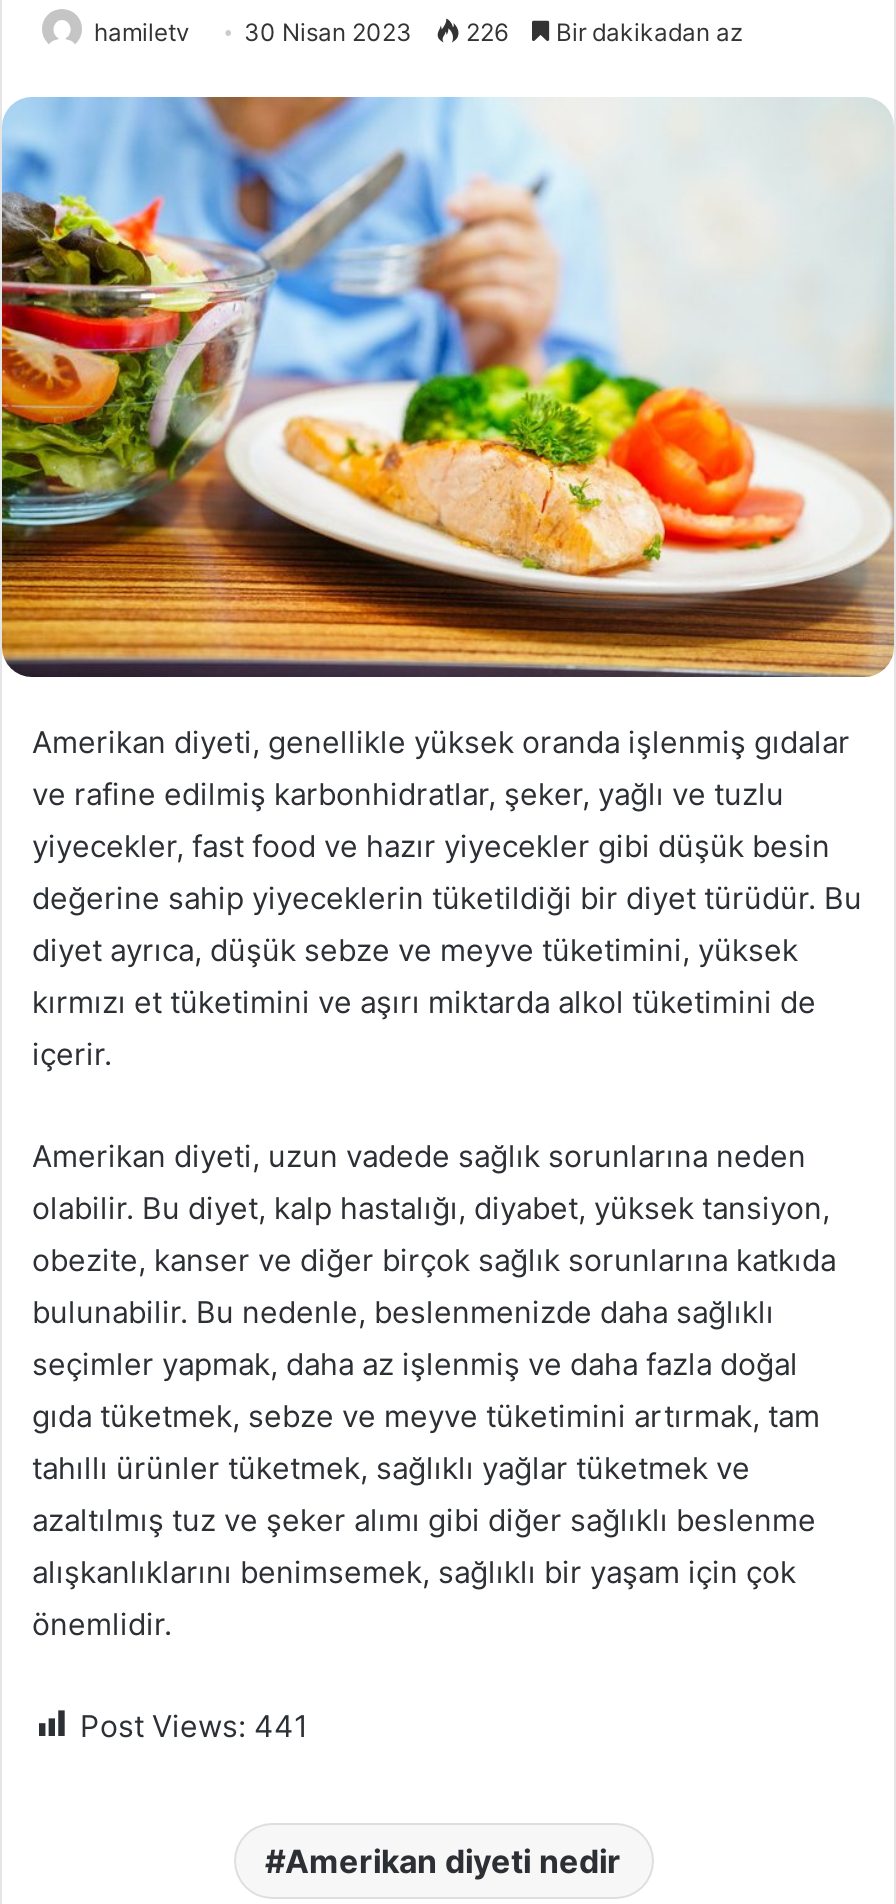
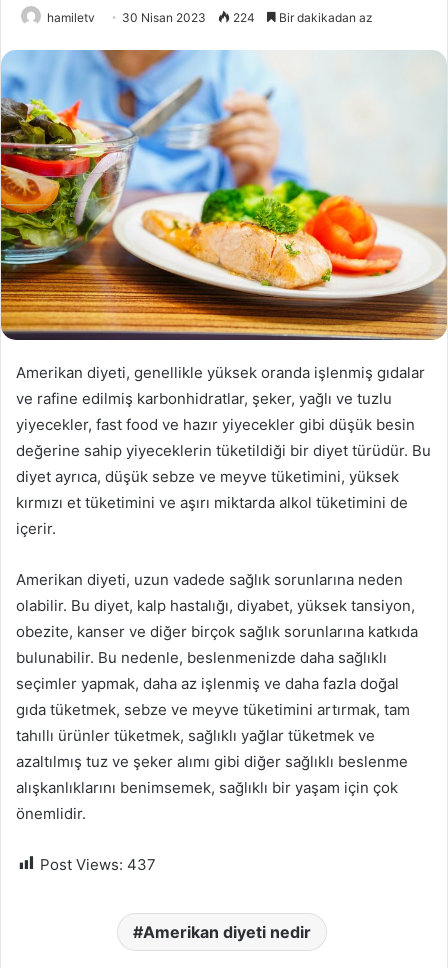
- hamiletv 30 Nisan 2023 226 Bir dakikadan az
+ hamiletv 30 Nisan 2023 224 Bir dakikadan az

- Post Views: 441
+ Post Views: 437
